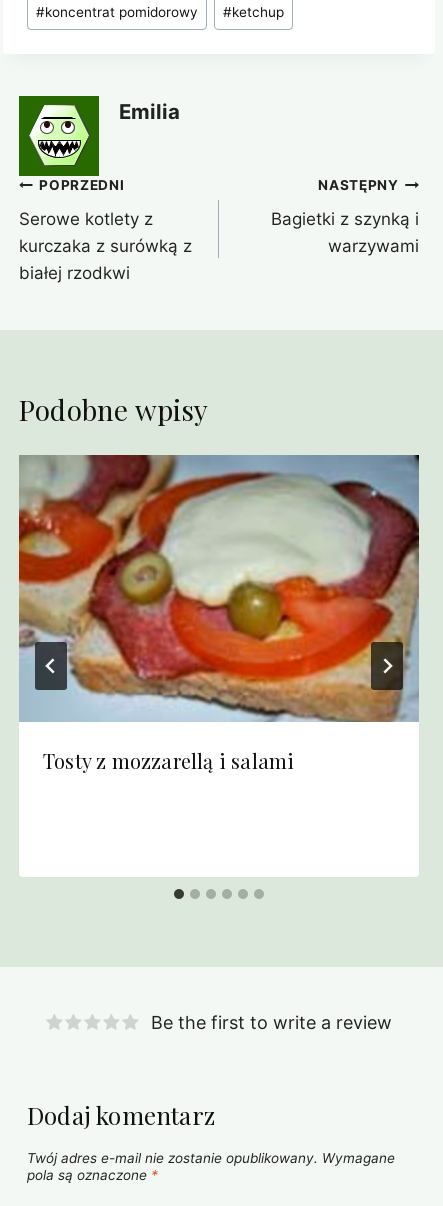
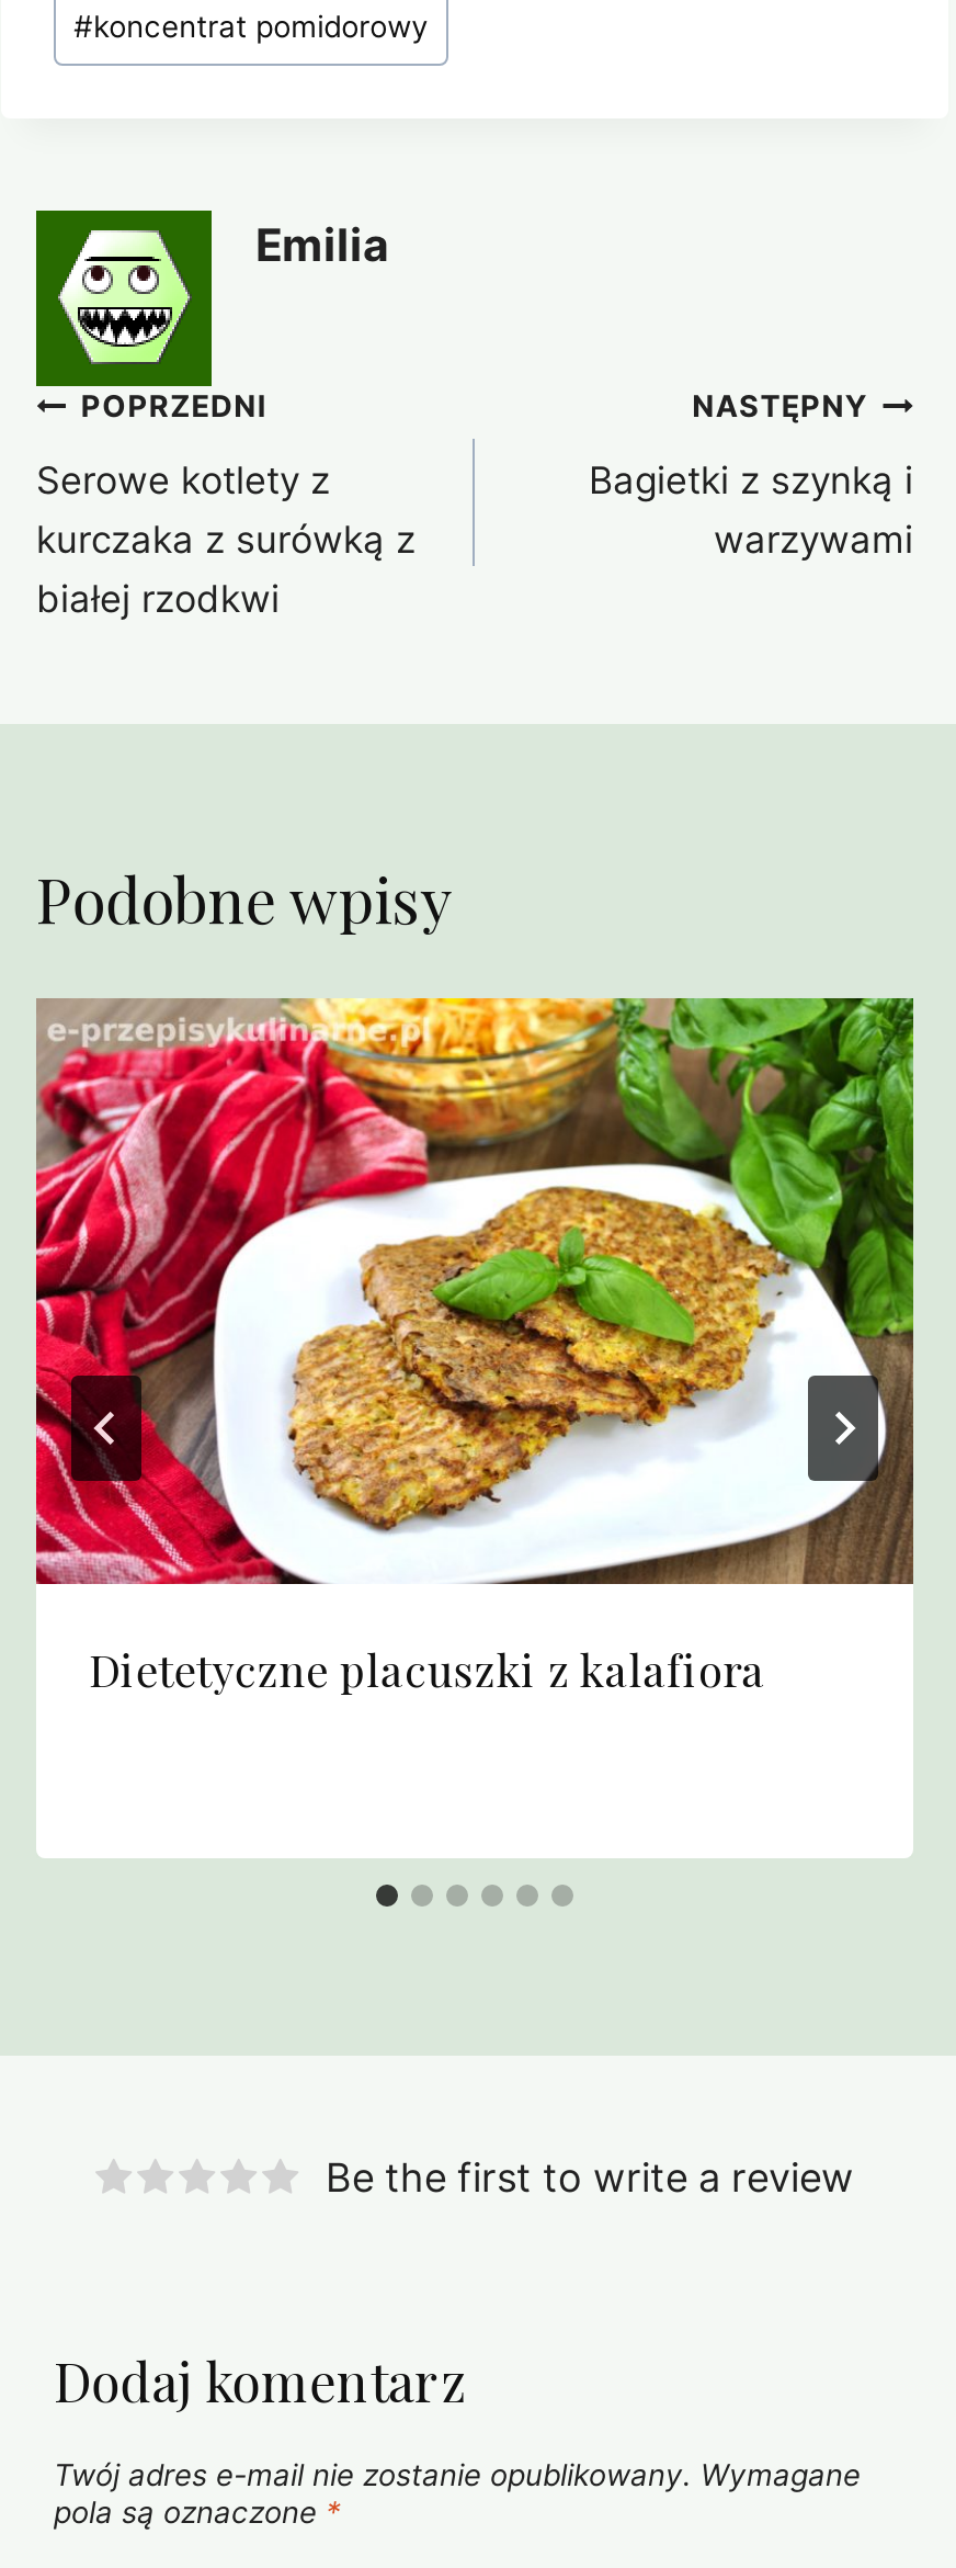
- #ketchup

- [image]
- Tosty z mozzarellą i salami
+ [image]
+ Dietetyczne placuszki z kalafiora
